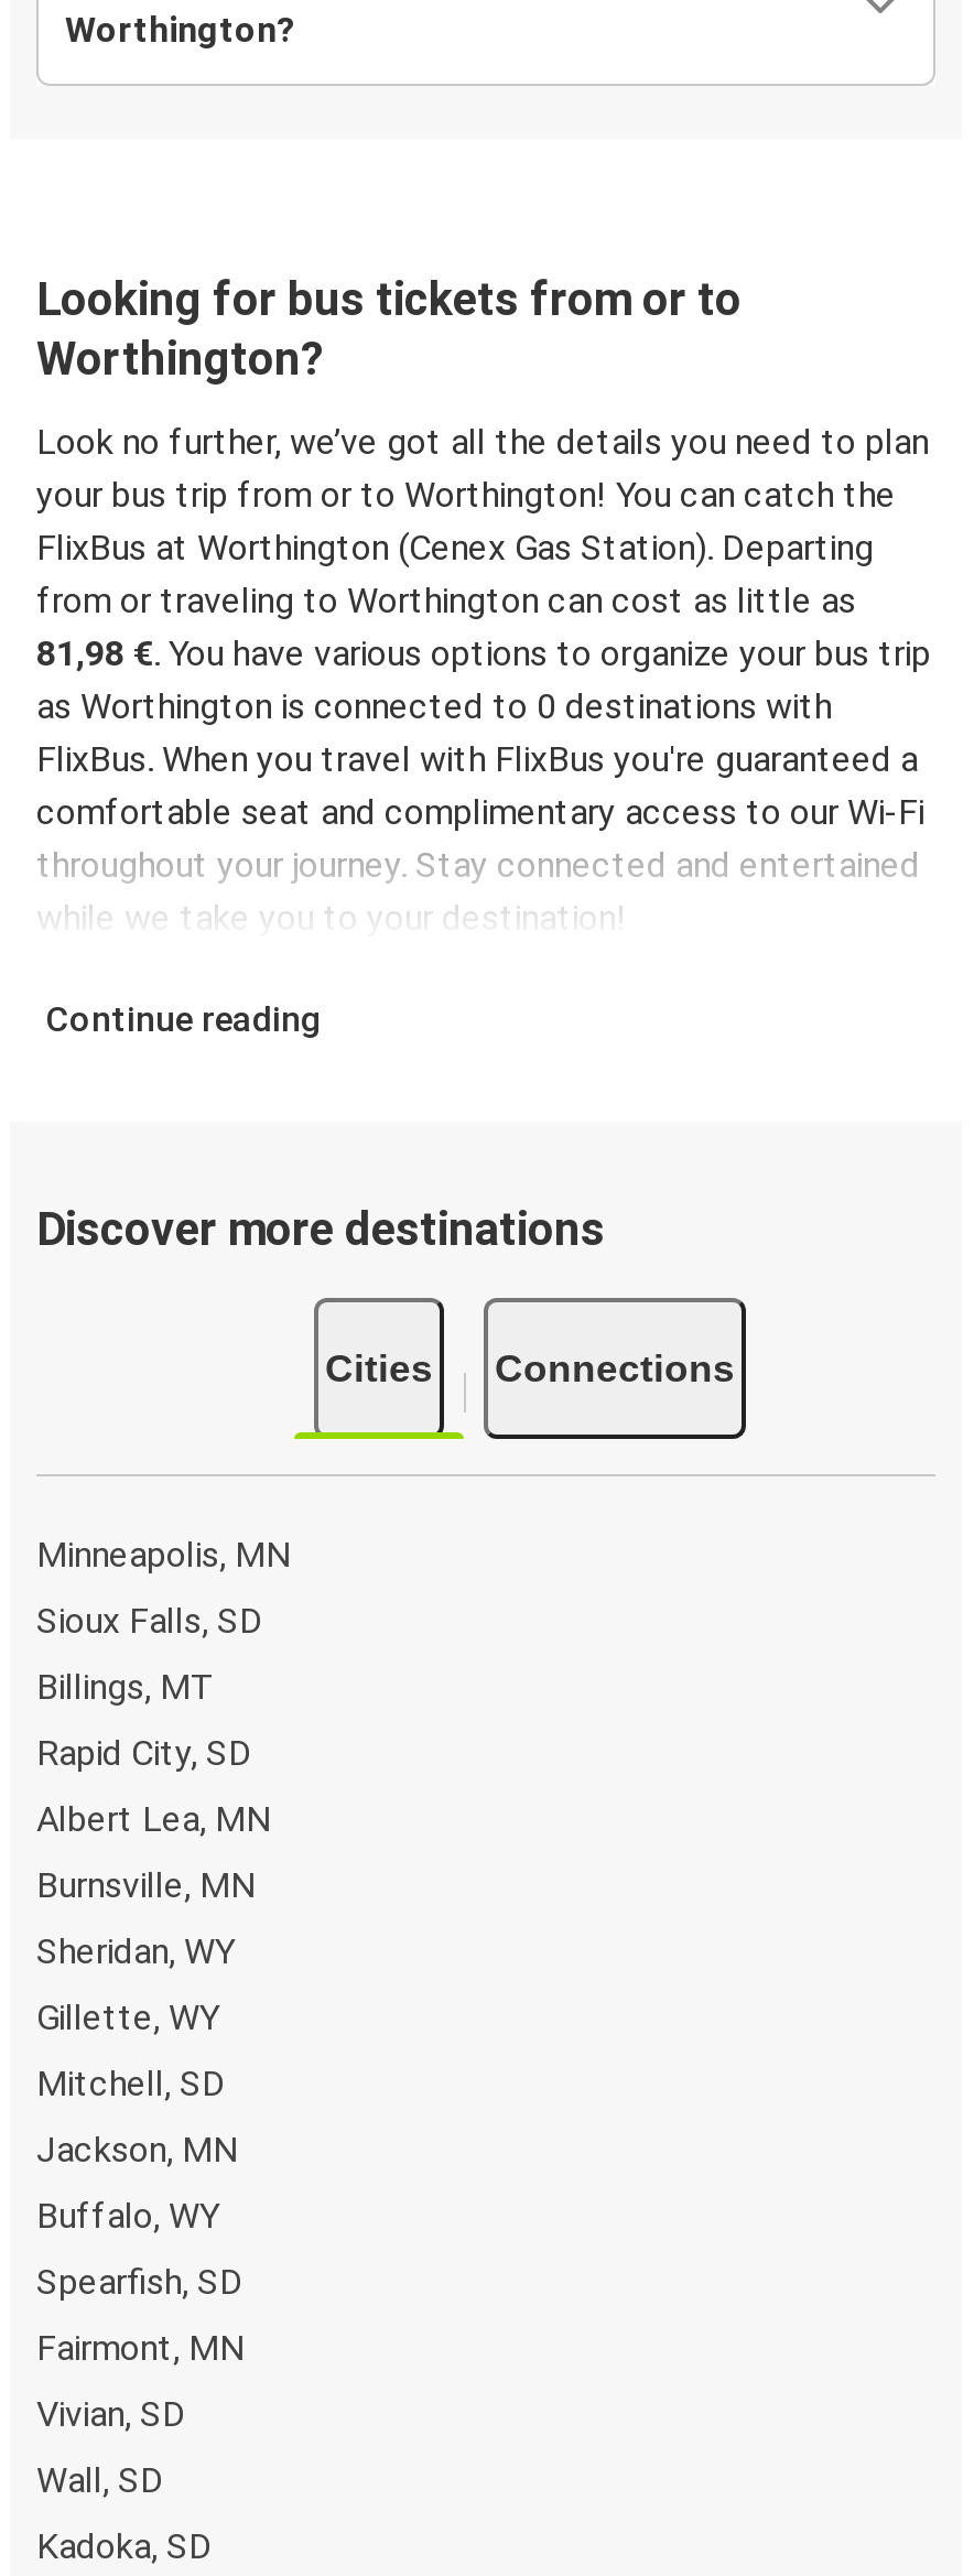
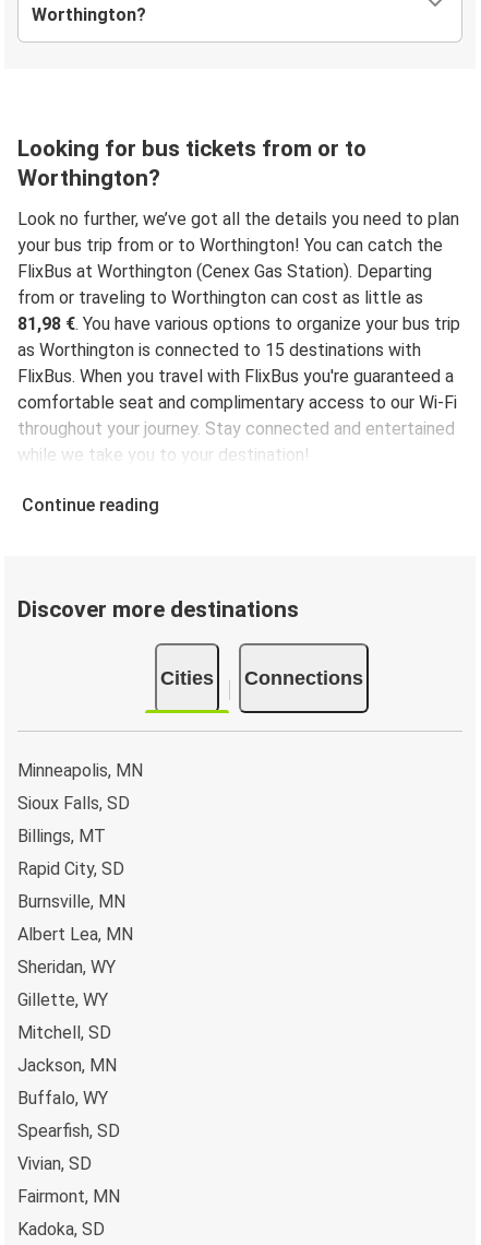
- as Worthington is connected to 0 destinations with
+ as Worthington is connected to 15 destinations with

moved down: Albert Lea, MN

moved down: Fairmont, MN

- Wall, SD
